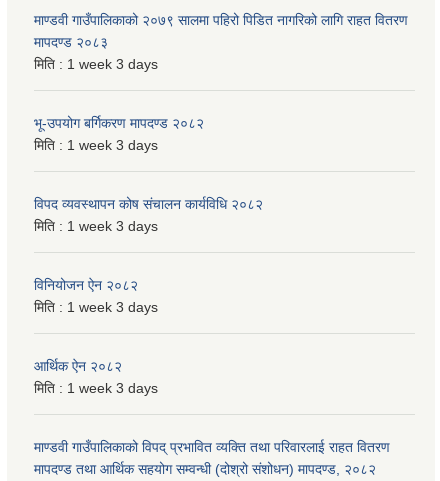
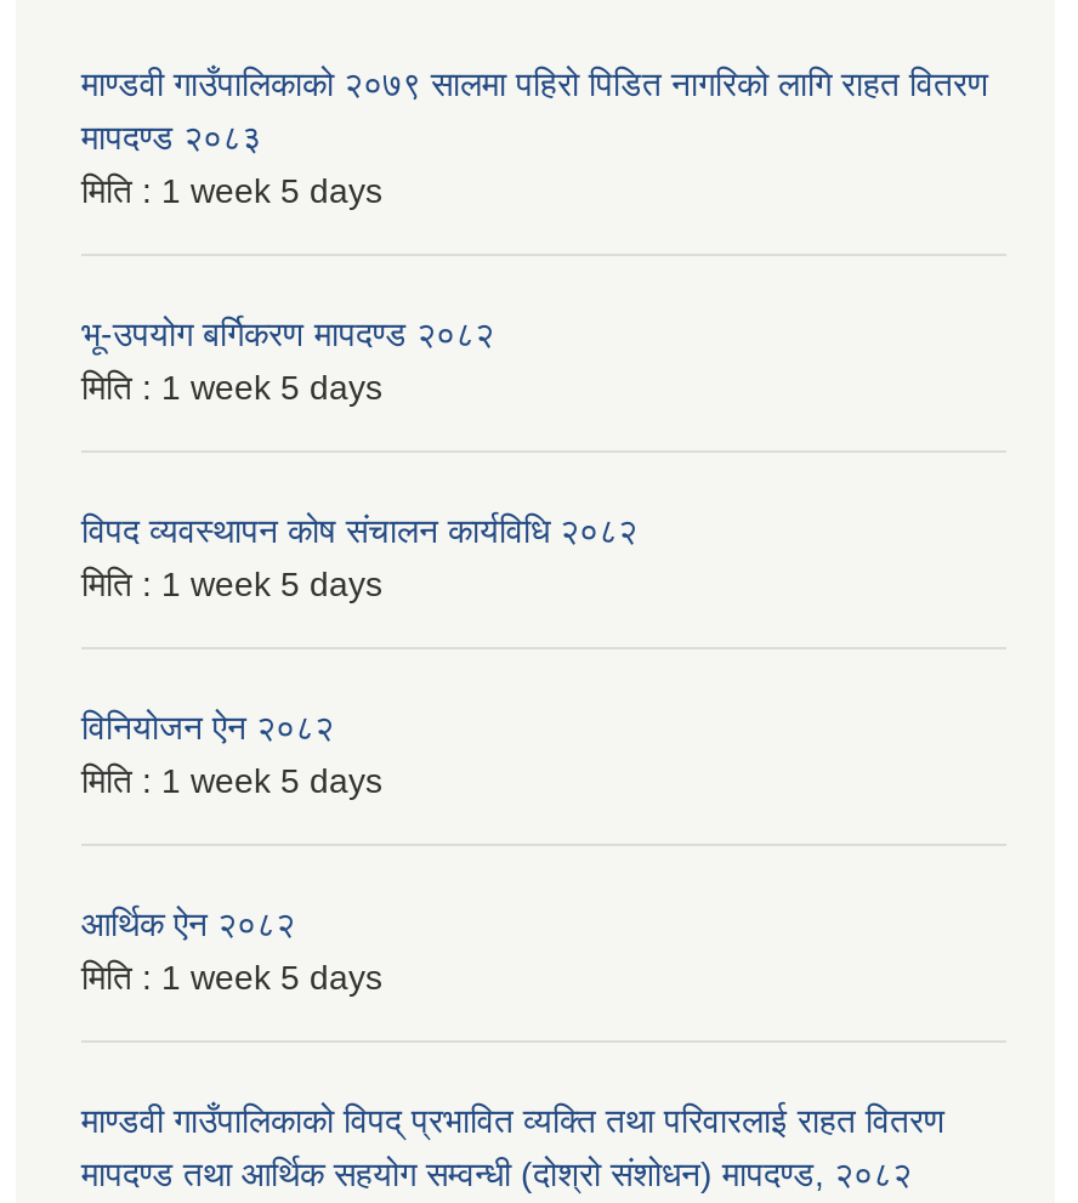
- मिति : 1 week 3 days
+ मिति : 1 week 5 days

- मिति : 1 week 3 days
+ मिति : 1 week 5 days

- मिति : 1 week 3 days
+ मिति : 1 week 5 days

- मिति : 1 week 3 days
+ मिति : 1 week 5 days

- मिति : 1 week 3 days
+ मिति : 1 week 5 days
